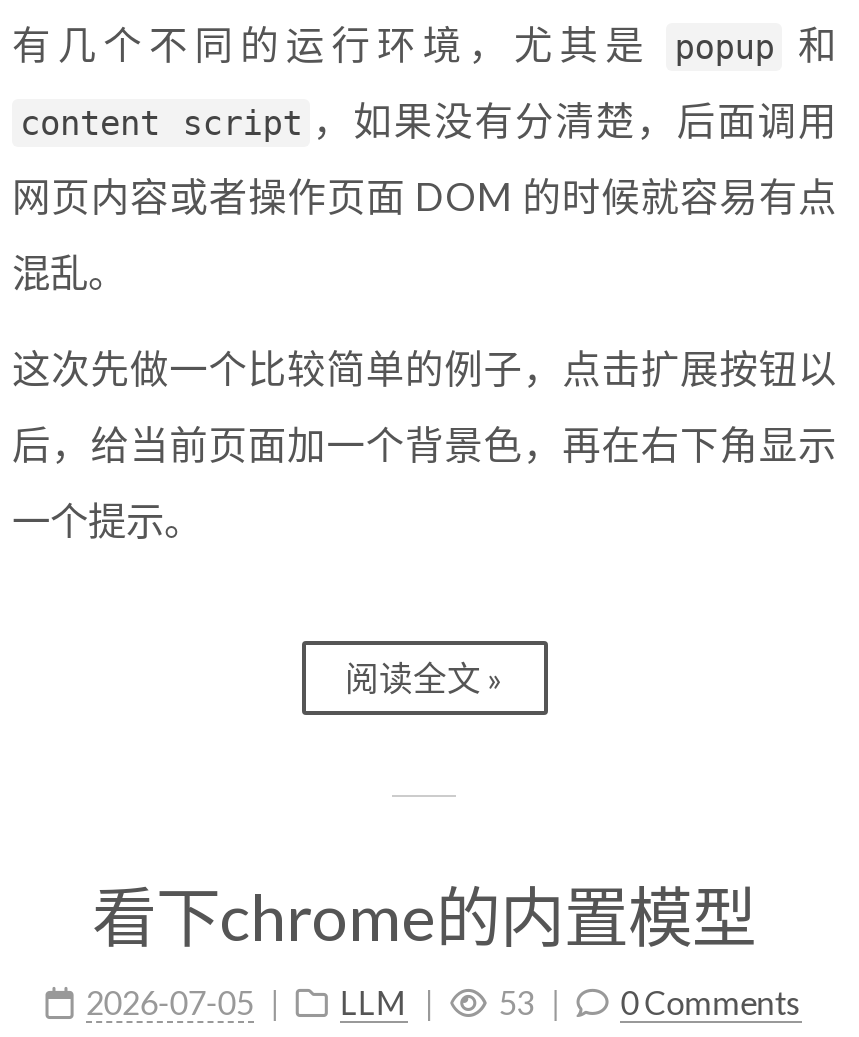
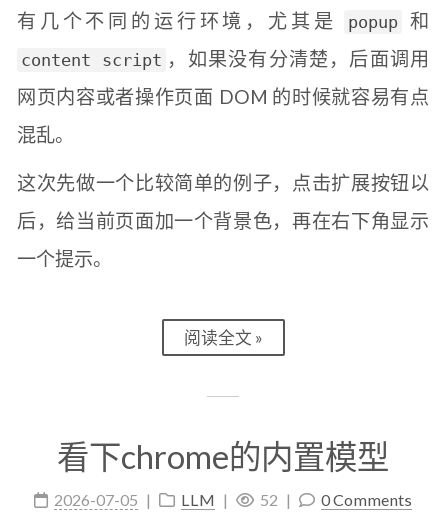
- 53
+ 52
